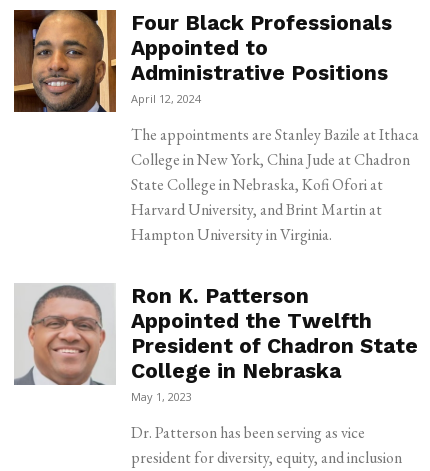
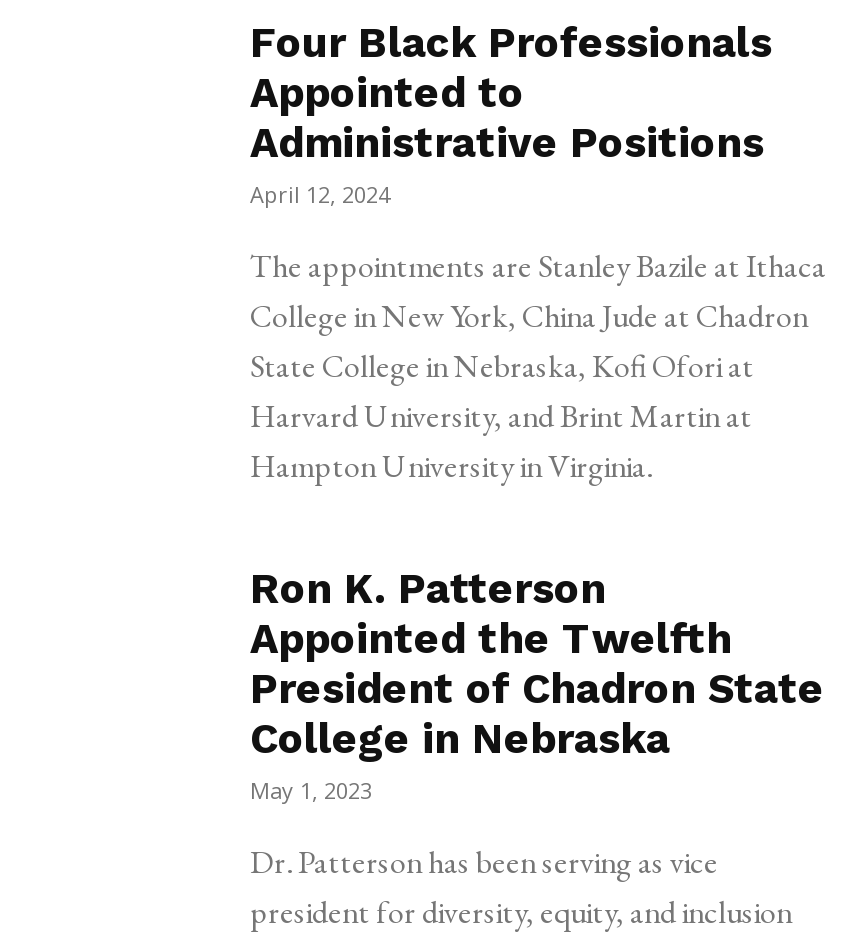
- [image]

- [image]
